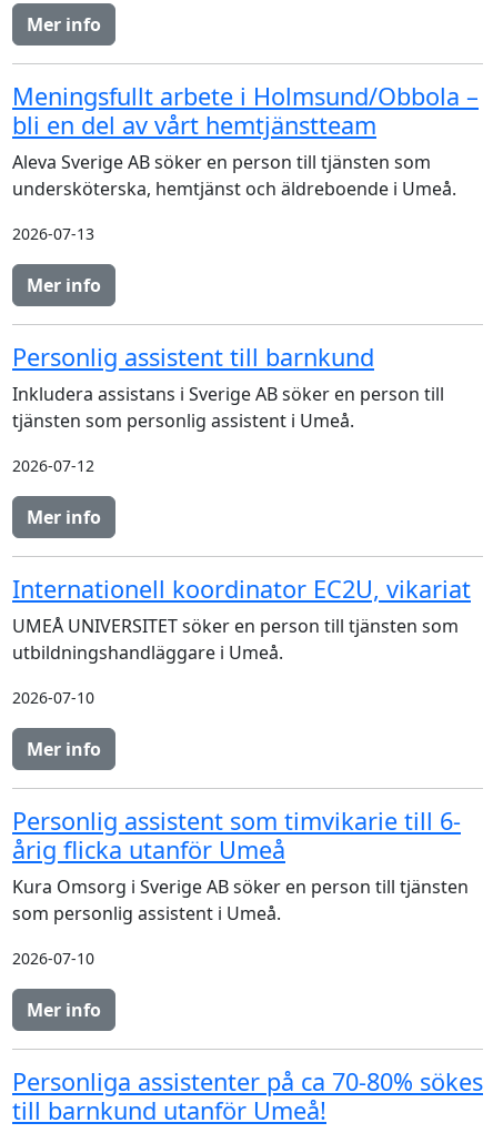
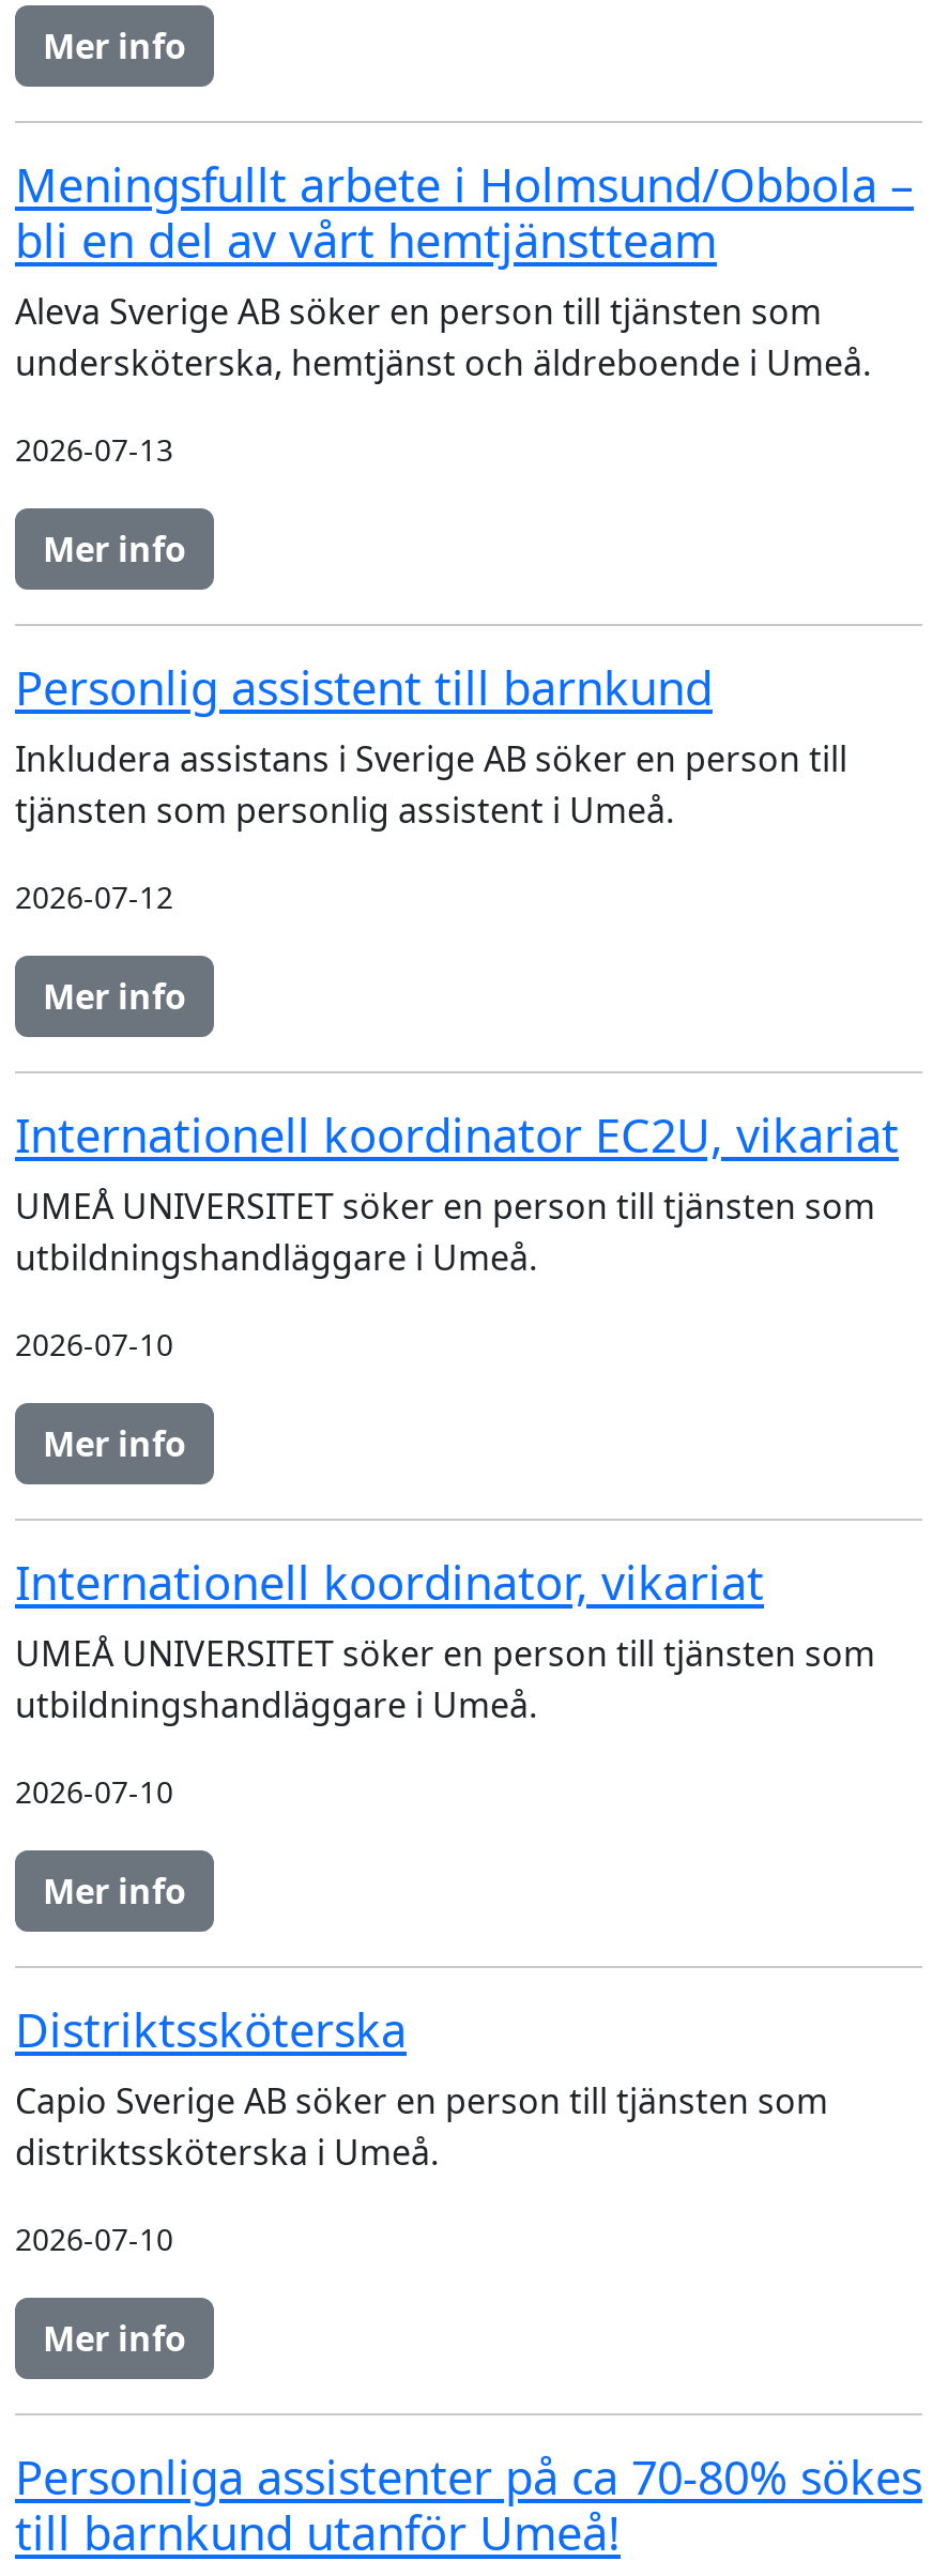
- Personlig assistent som timvikarie till 6-
- årig flicka utanför Umeå
- Kura Omsorg i Sverige AB söker en person till tjänsten
- som personlig assistent i Umeå.
+ Internationell koordinator, vikariat
+ UMEÅ UNIVERSITET söker en person till tjänsten som
+ utbildningshandläggare i Umeå.
+ 2026-07-10
+ Mer info
+ Distriktssköterska
+ Capio Sverige AB söker en person till tjänsten som
+ distriktssköterska i Umeå.
